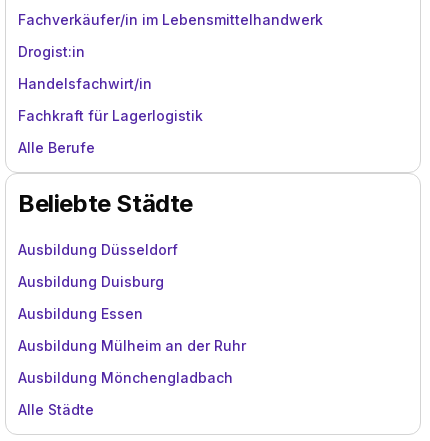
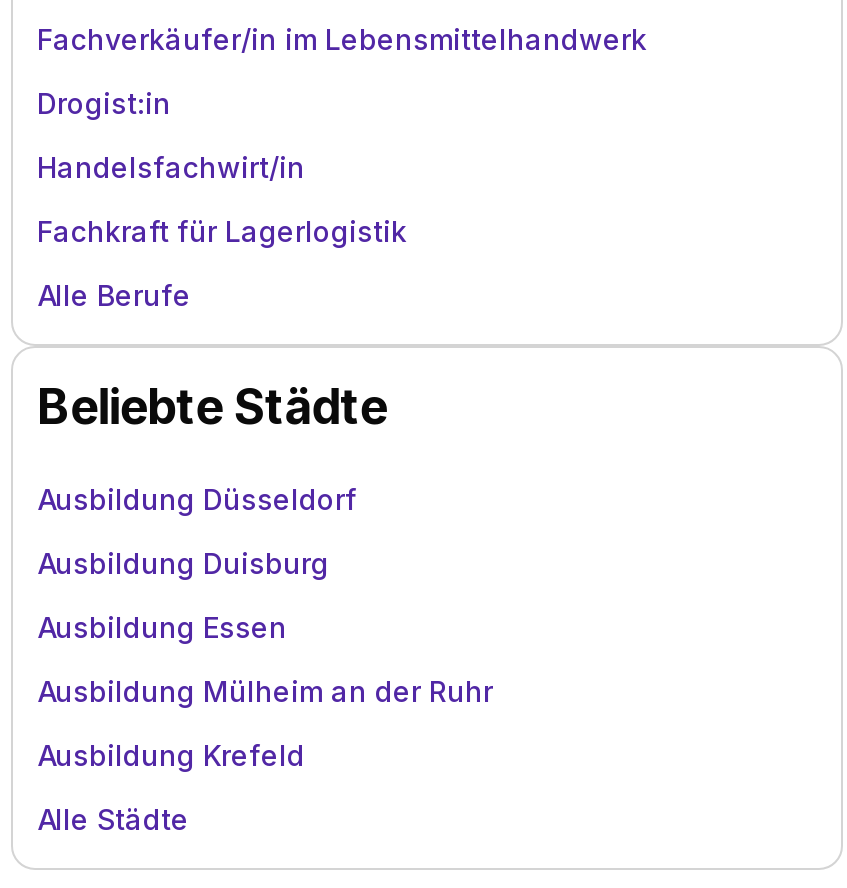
- Ausbildung Mönchengladbach
+ Ausbildung Krefeld
